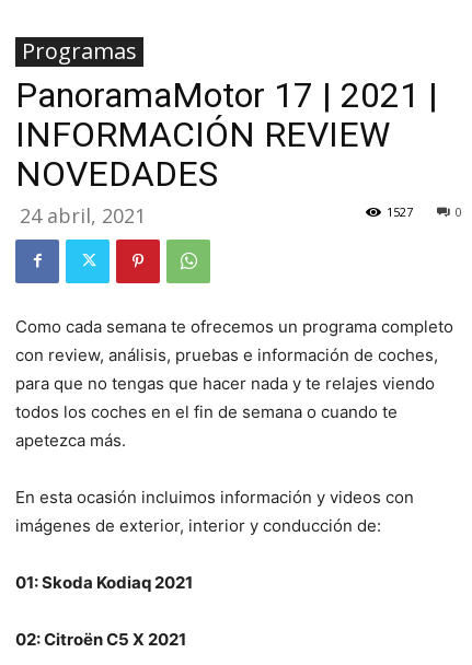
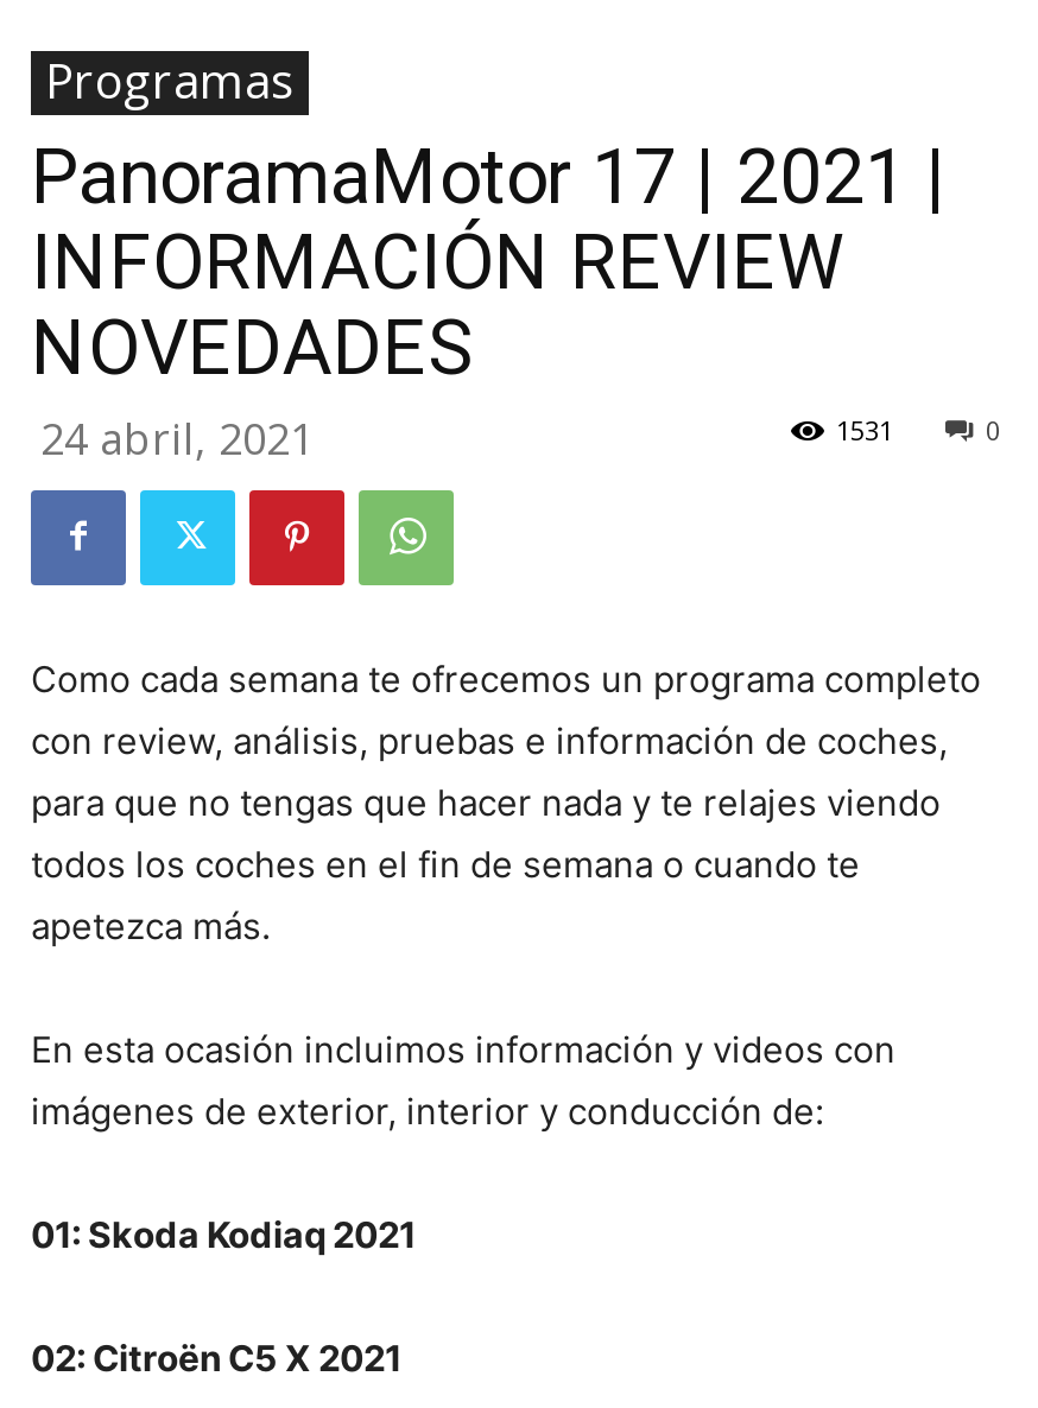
- 1527
+ 1531
